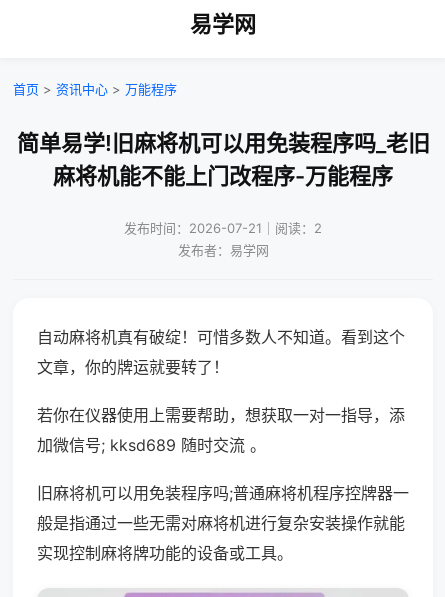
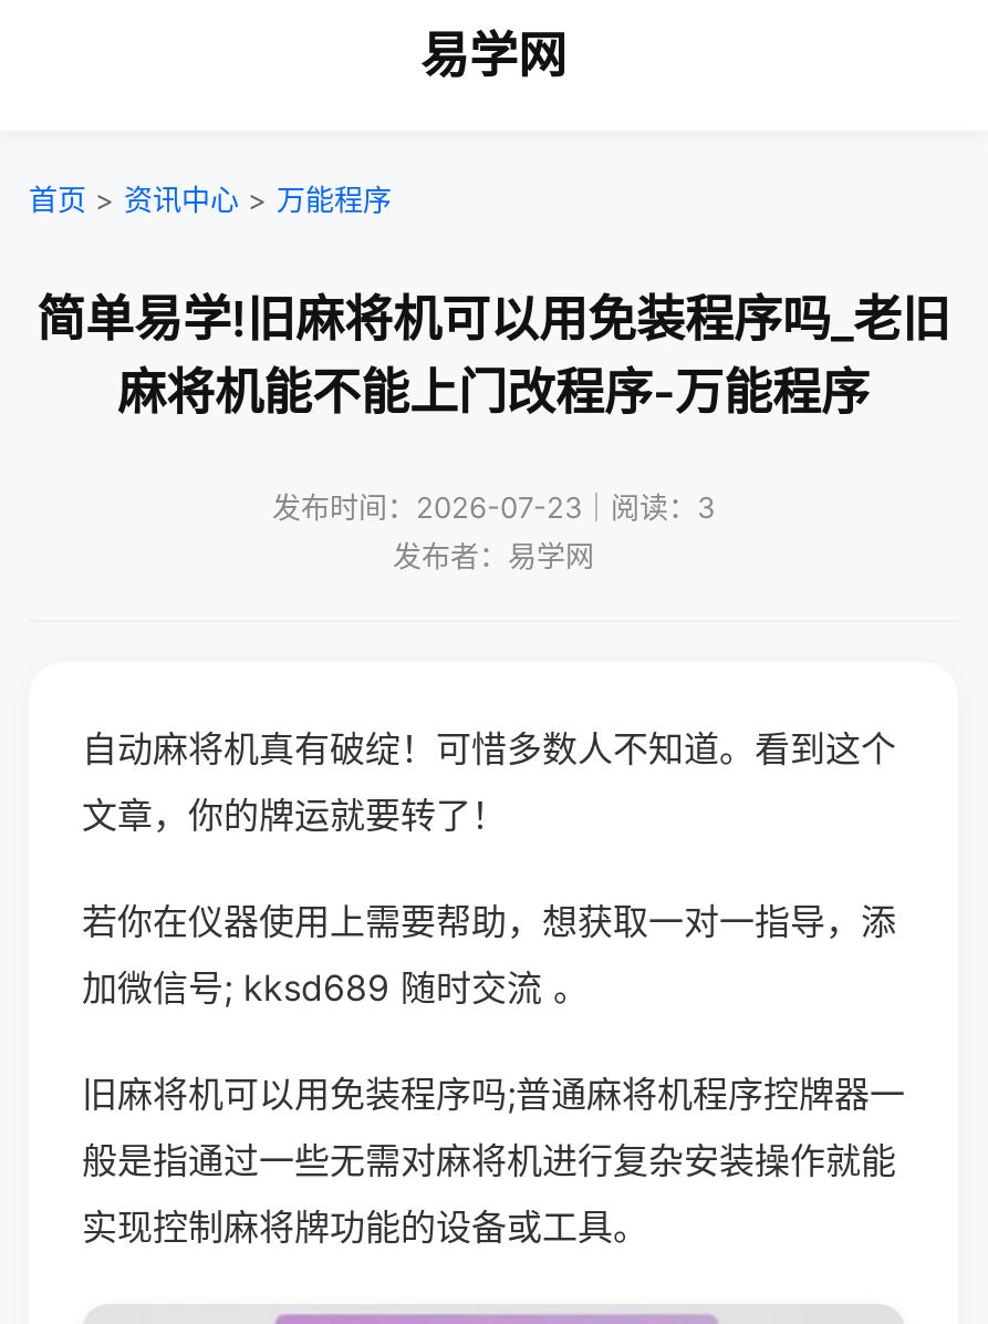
- 发布时间：2026-07-21｜阅读：2
+ 发布时间：2026-07-23｜阅读：3
